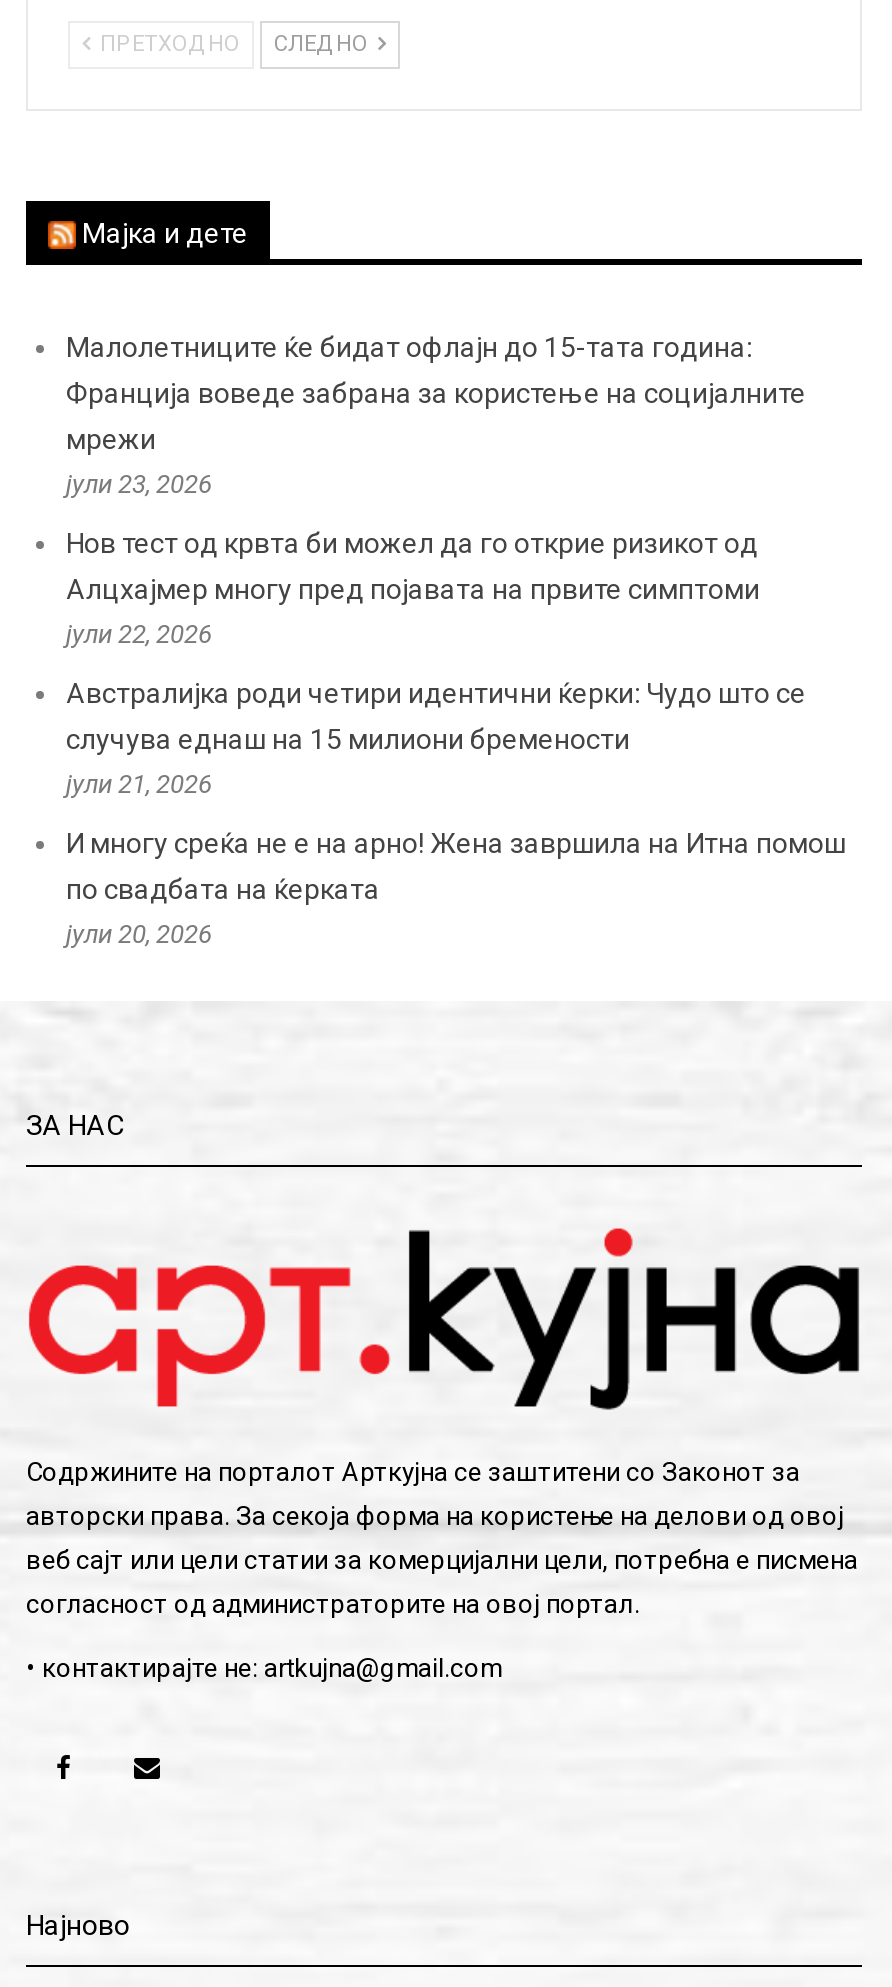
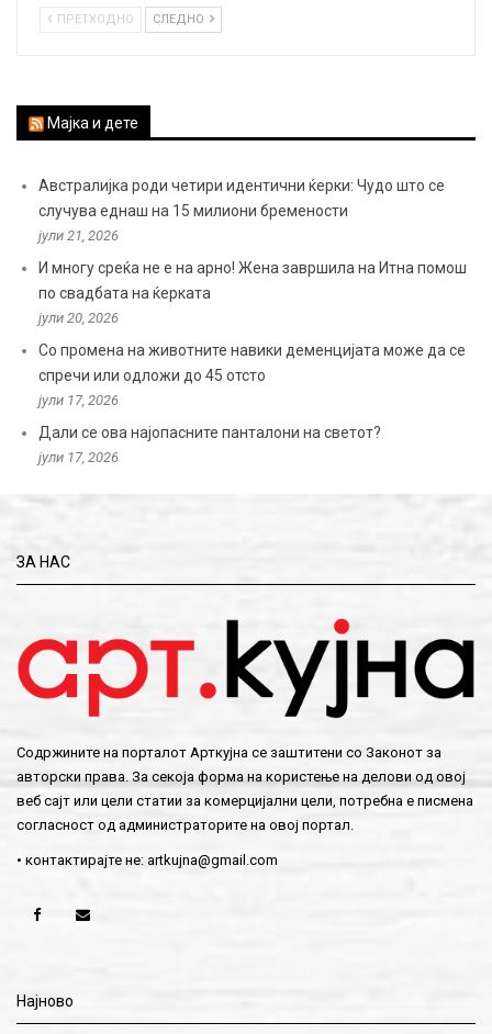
- Малолетниците ќе бидат офлајн до 15-тата година:
- Франција воведе забрана за користење на социјалните
- мрежи
- јули 23, 2026
- Нов тест од крвта би можел да го открие ризикот од
- Алцхајмер многу пред појавата на првите симптоми
- јули 22, 2026

moved up: Австралијка роди четири идентични ќерки: Чудо што се | случува еднаш на 15 милиони бремености | јули 21, 2026 | И многу среќа не е на арно! Жена завршила на Итна помош | по свадбата на ќерката | јули 20, 2026

+ Со промена на животните навики деменцијата може да се
+ спречи или одложи до 45 отсто
+ јули 17, 2026
+ Дали се ова најопасните панталони на светот?
+ јули 17, 2026
